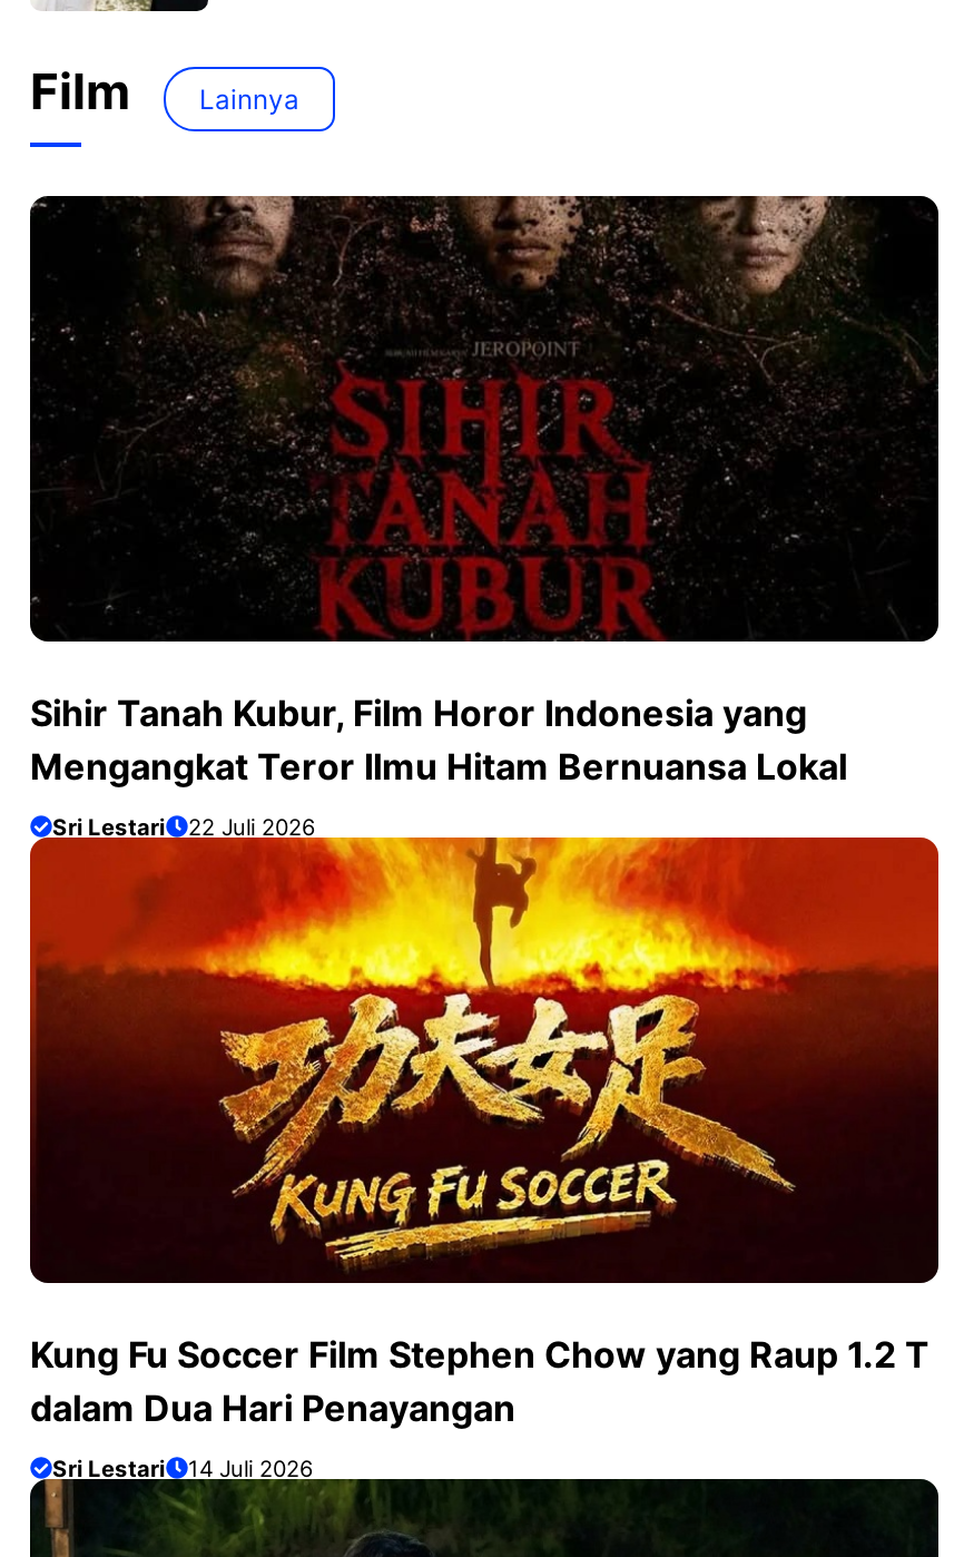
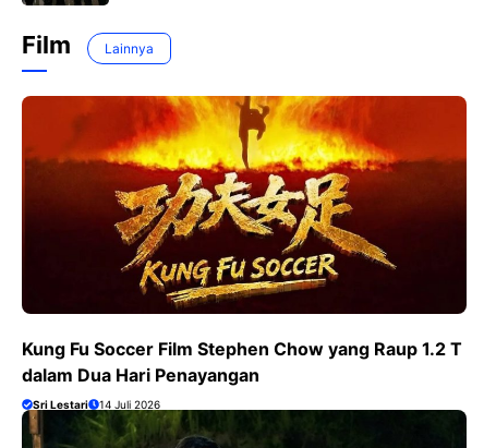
- [image]
- Sihir Tanah Kubur, Film Horor Indonesia yang
- Mengangkat Teror Ilmu Hitam Bernuansa Lokal
- Sri Lestari
- 22 Juli 2026
